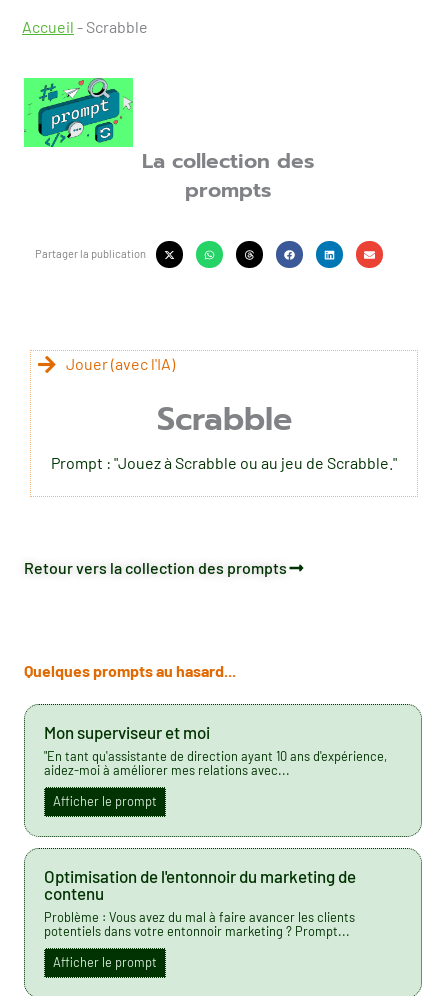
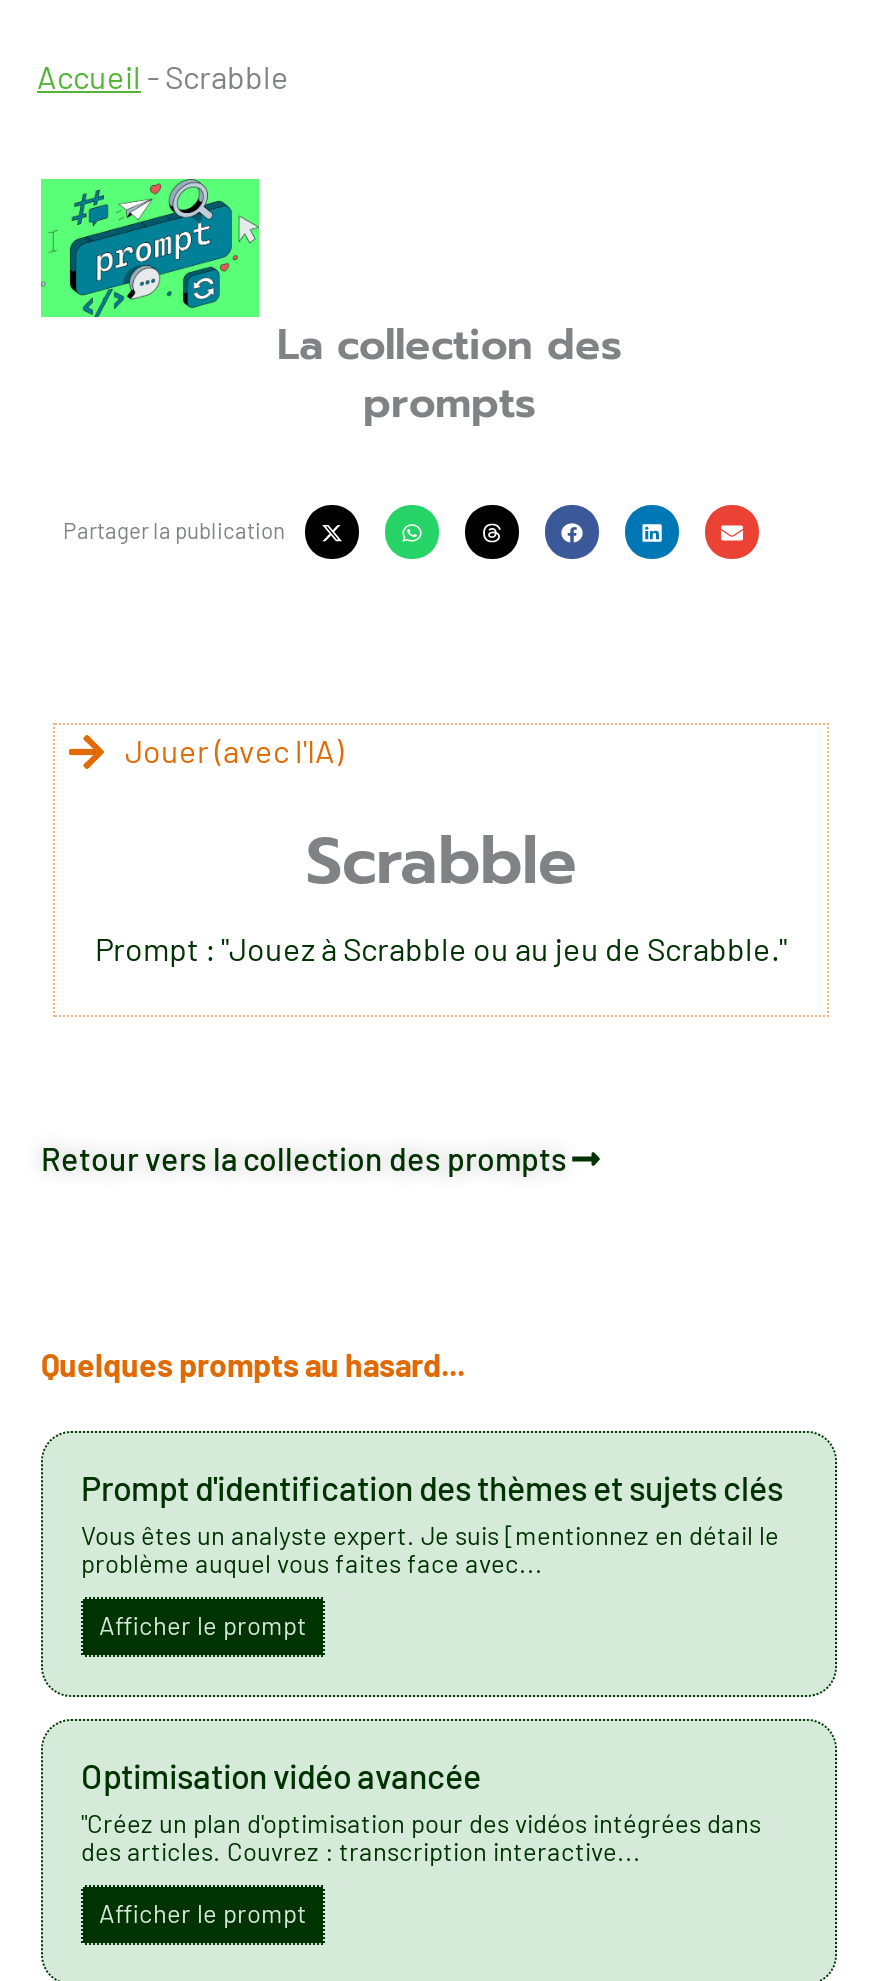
- Mon superviseur et moi
- "En tant qu'assistante de direction ayant 10 ans d'expérience,
- aidez-moi à améliorer mes relations avec...
+ Prompt d'identification des thèmes et sujets clés
+ Vous êtes un analyste expert. Je suis [mentionnez en détail le
+ problème auquel vous faites face avec...

- Optimisation de l'entonnoir du marketing de
- contenu
- Problème : Vous avez du mal à faire avancer les clients
- potentiels dans votre entonnoir marketing ? Prompt...
+ Optimisation vidéo avancée
+ "Créez un plan d'optimisation pour des vidéos intégrées dans
+ des articles. Couvrez : transcription interactive...
